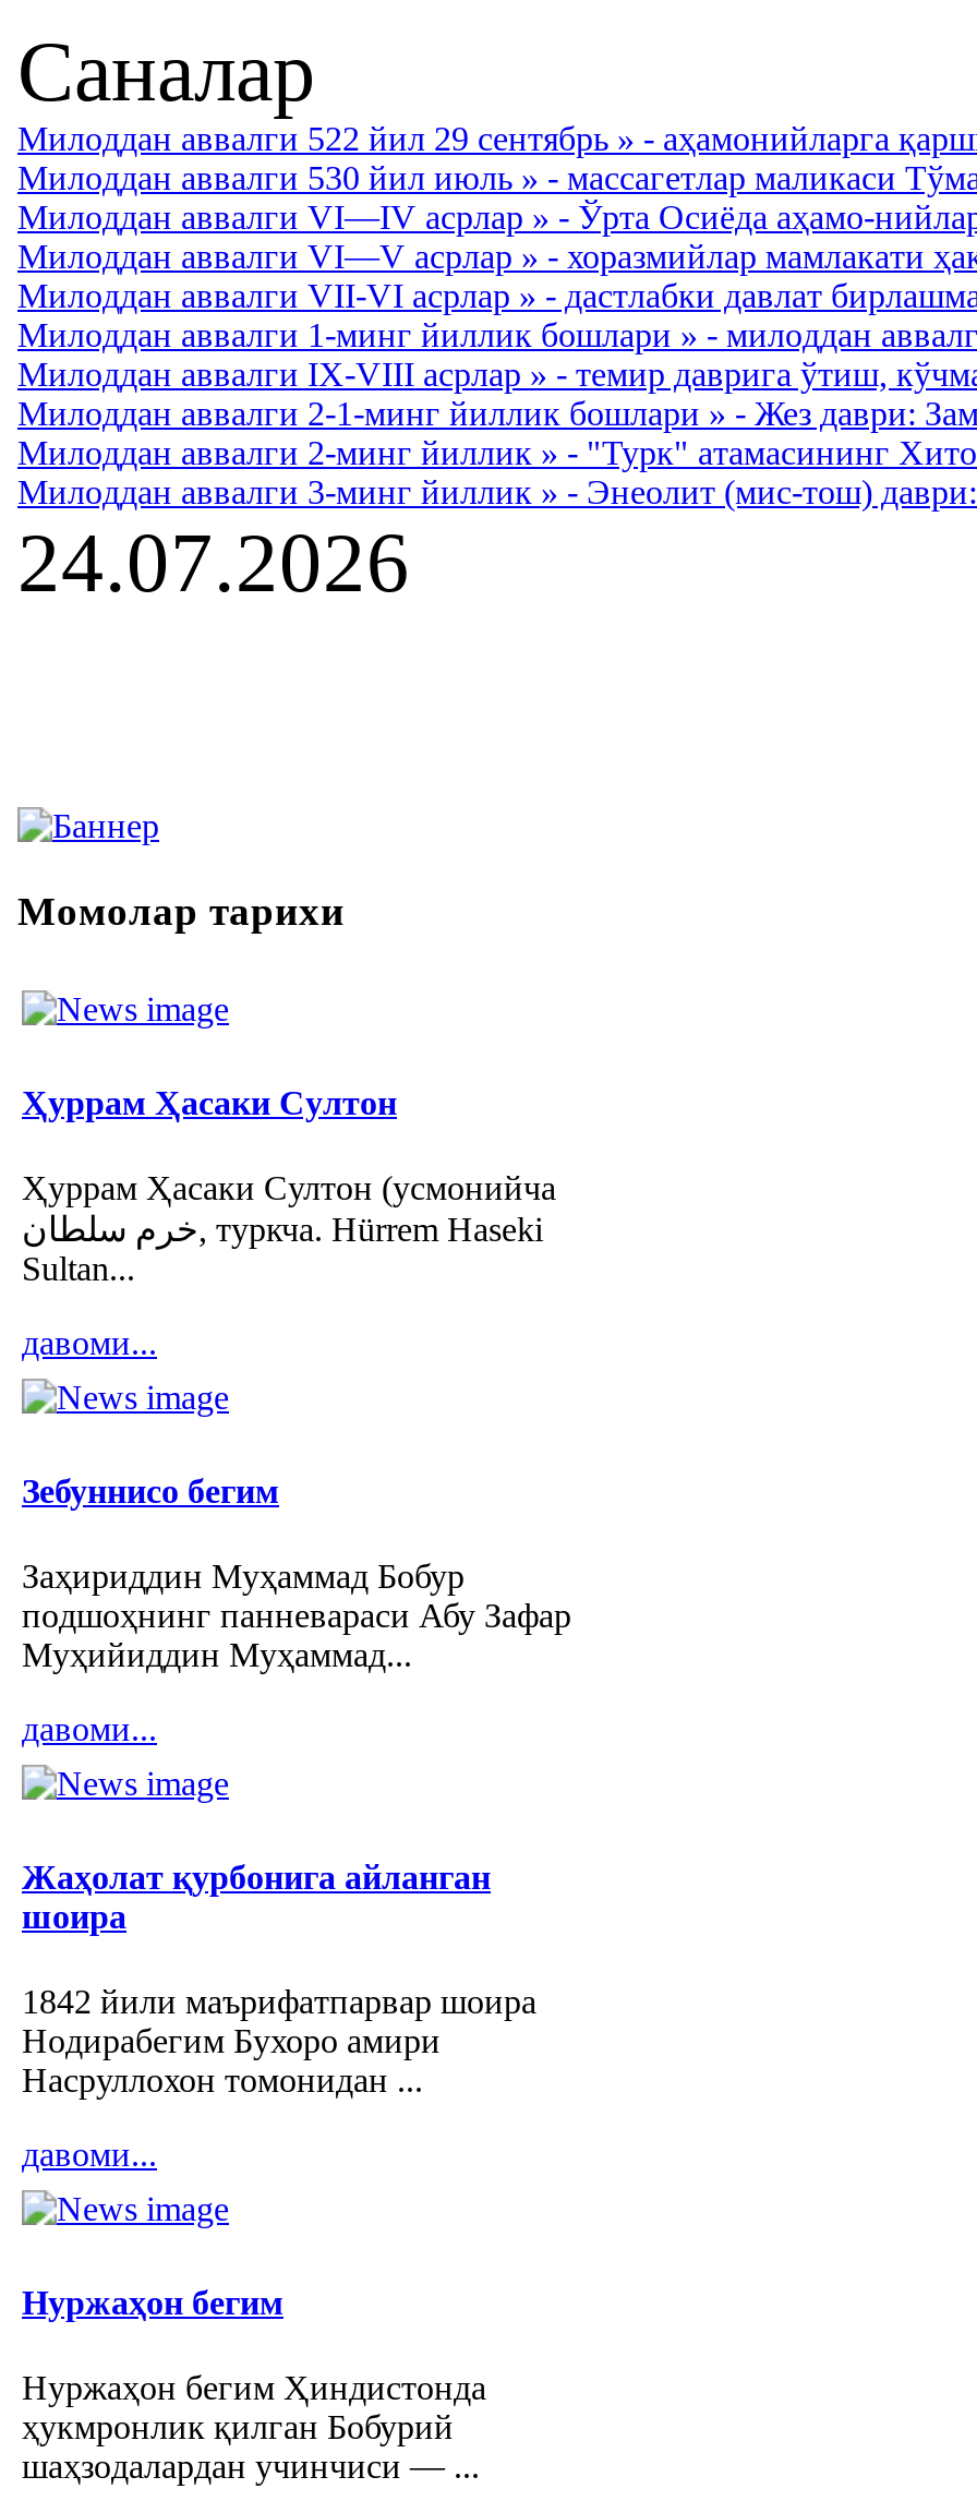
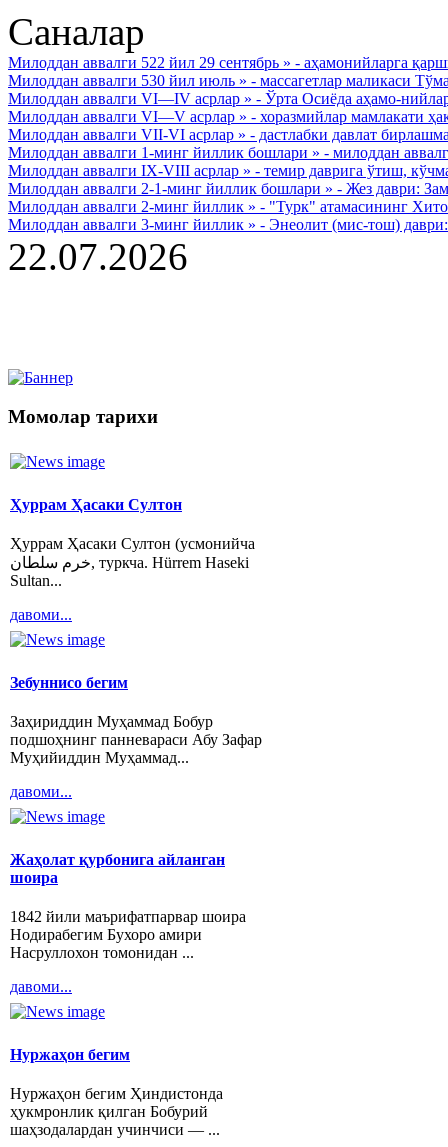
- 24.07.2026
+ 22.07.2026
